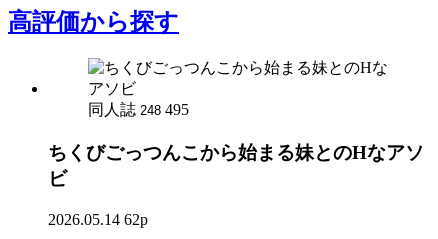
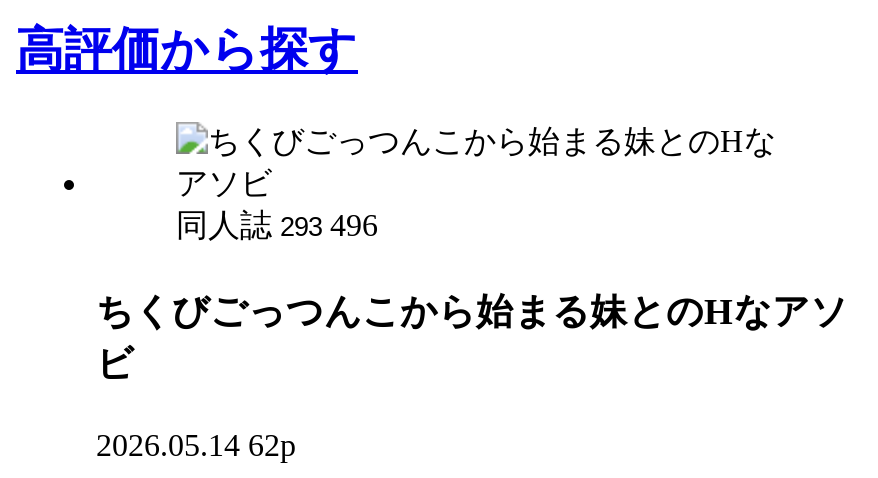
- 同人誌 248 495
+ 同人誌 293 496
